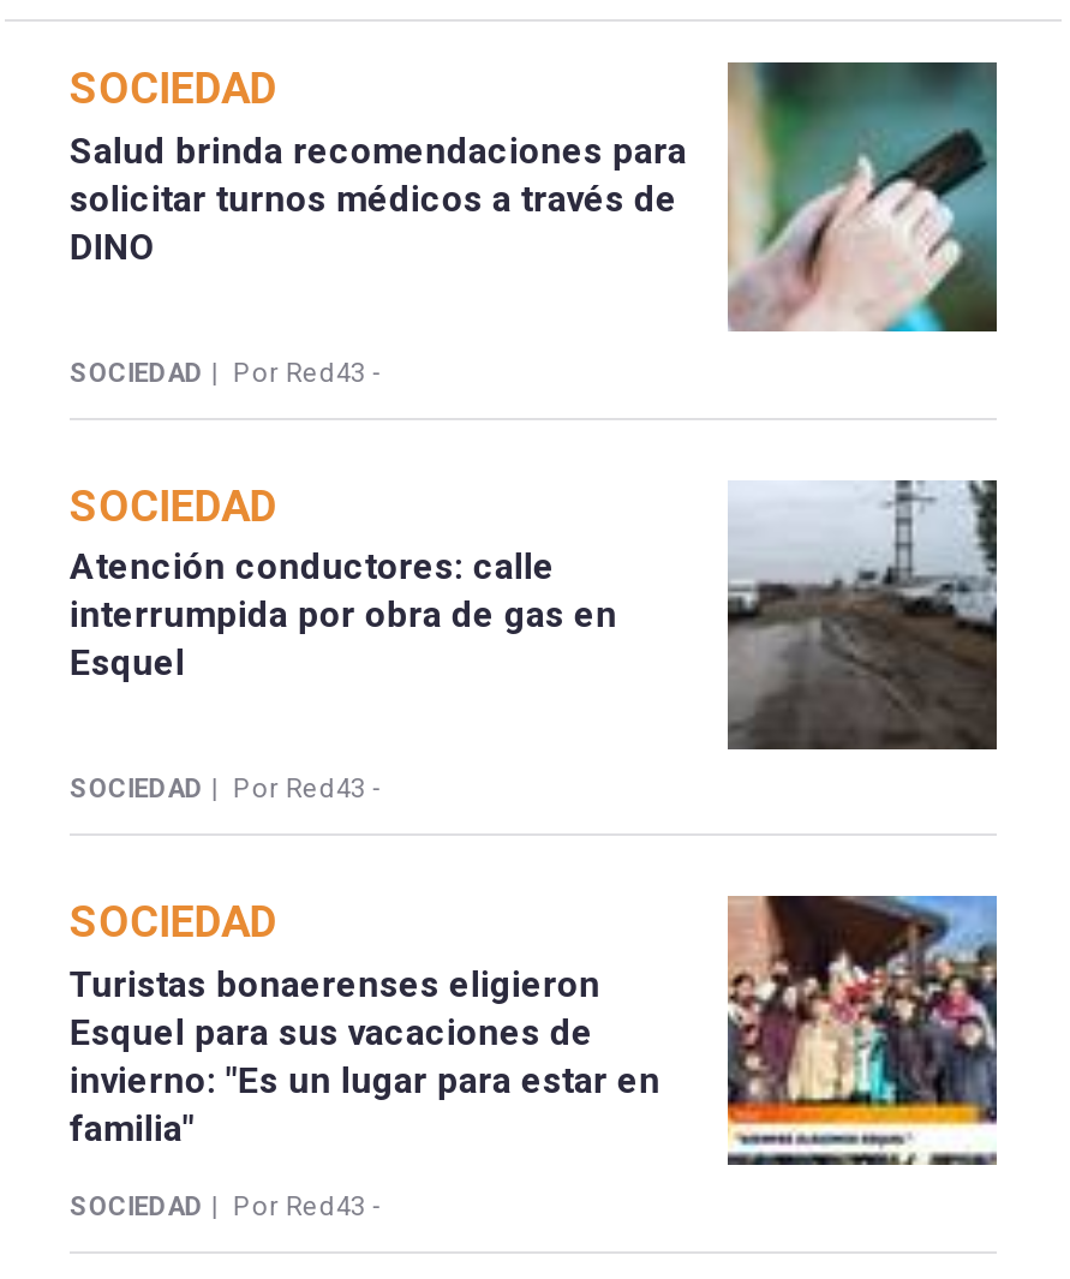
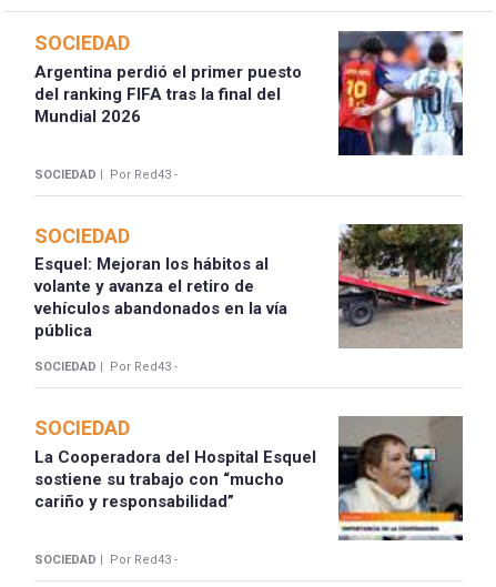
- [image]
- Salud brinda recomendaciones para
- solicitar turnos médicos a través de
- DINO
+ [image]
+ Argentina perdió el primer puesto
+ del ranking FIFA tras la final del
+ Mundial 2026

- [image]
+ [image]

- Atención conductores: calle
- interrumpida por obra de gas en
- Esquel
+ Esquel: Mejoran los hábitos al
+ volante y avanza el retiro de
+ vehículos abandonados en la vía
+ pública

- [image]
- Turistas bonaerenses eligieron
- Esquel para sus vacaciones de
- invierno: "Es un lugar para estar en
- familia"
+ [image]
+ La Cooperadora del Hospital Esquel
+ sostiene su trabajo con “mucho
+ cariño y responsabilidad”
